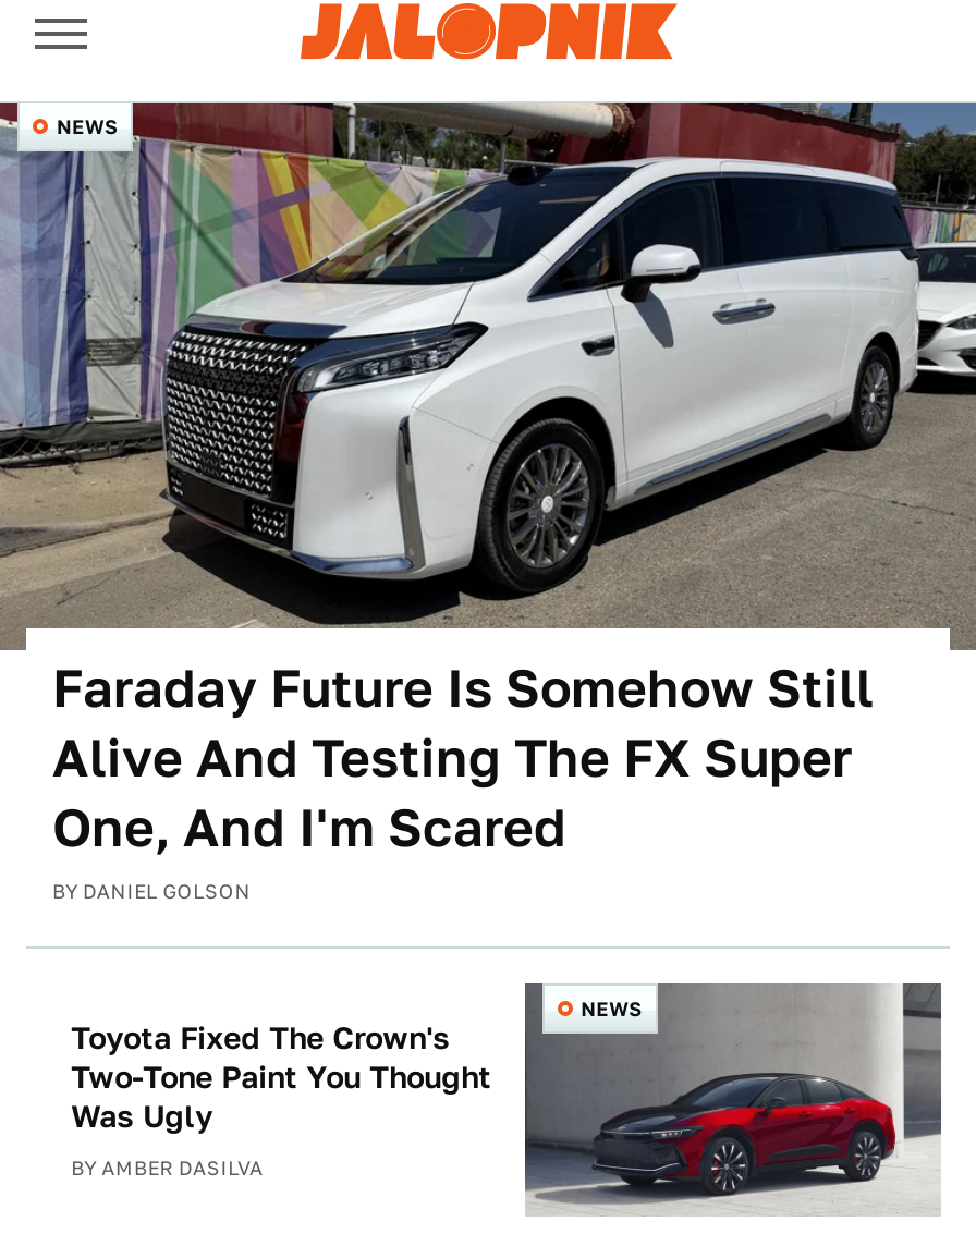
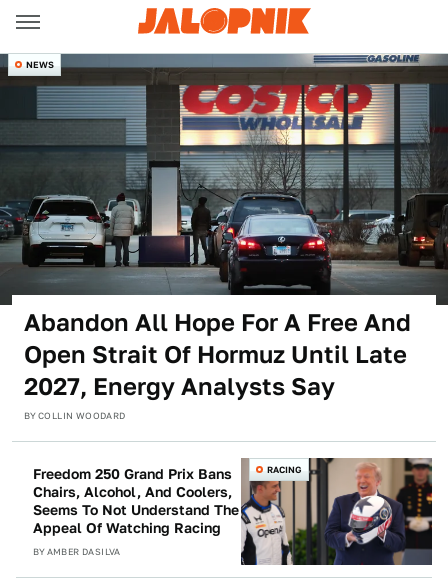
- [image]
- Faraday Future Is Somehow Still
- Alive And Testing The FX Super
- One, And I'm Scared
- BY DANIEL GOLSON
+ [image]
+ Abandon All Hope For A Free And
+ Open Strait Of Hormuz Until Late
+ 2027, Energy Analysts Say
+ BY COLLIN WOODARD

- [image]
- NEWS
- Toyota Fixed The Crown's
- Two-Tone Paint You Thought
- Was Ugly
+ [image]
+ RACING
+ Freedom 250 Grand Prix Bans
+ Chairs, Alcohol, And Coolers,
+ Seems To Not Understand The
+ Appeal Of Watching Racing
